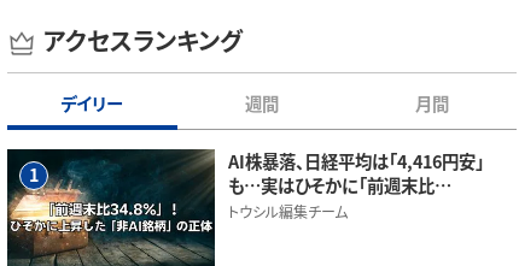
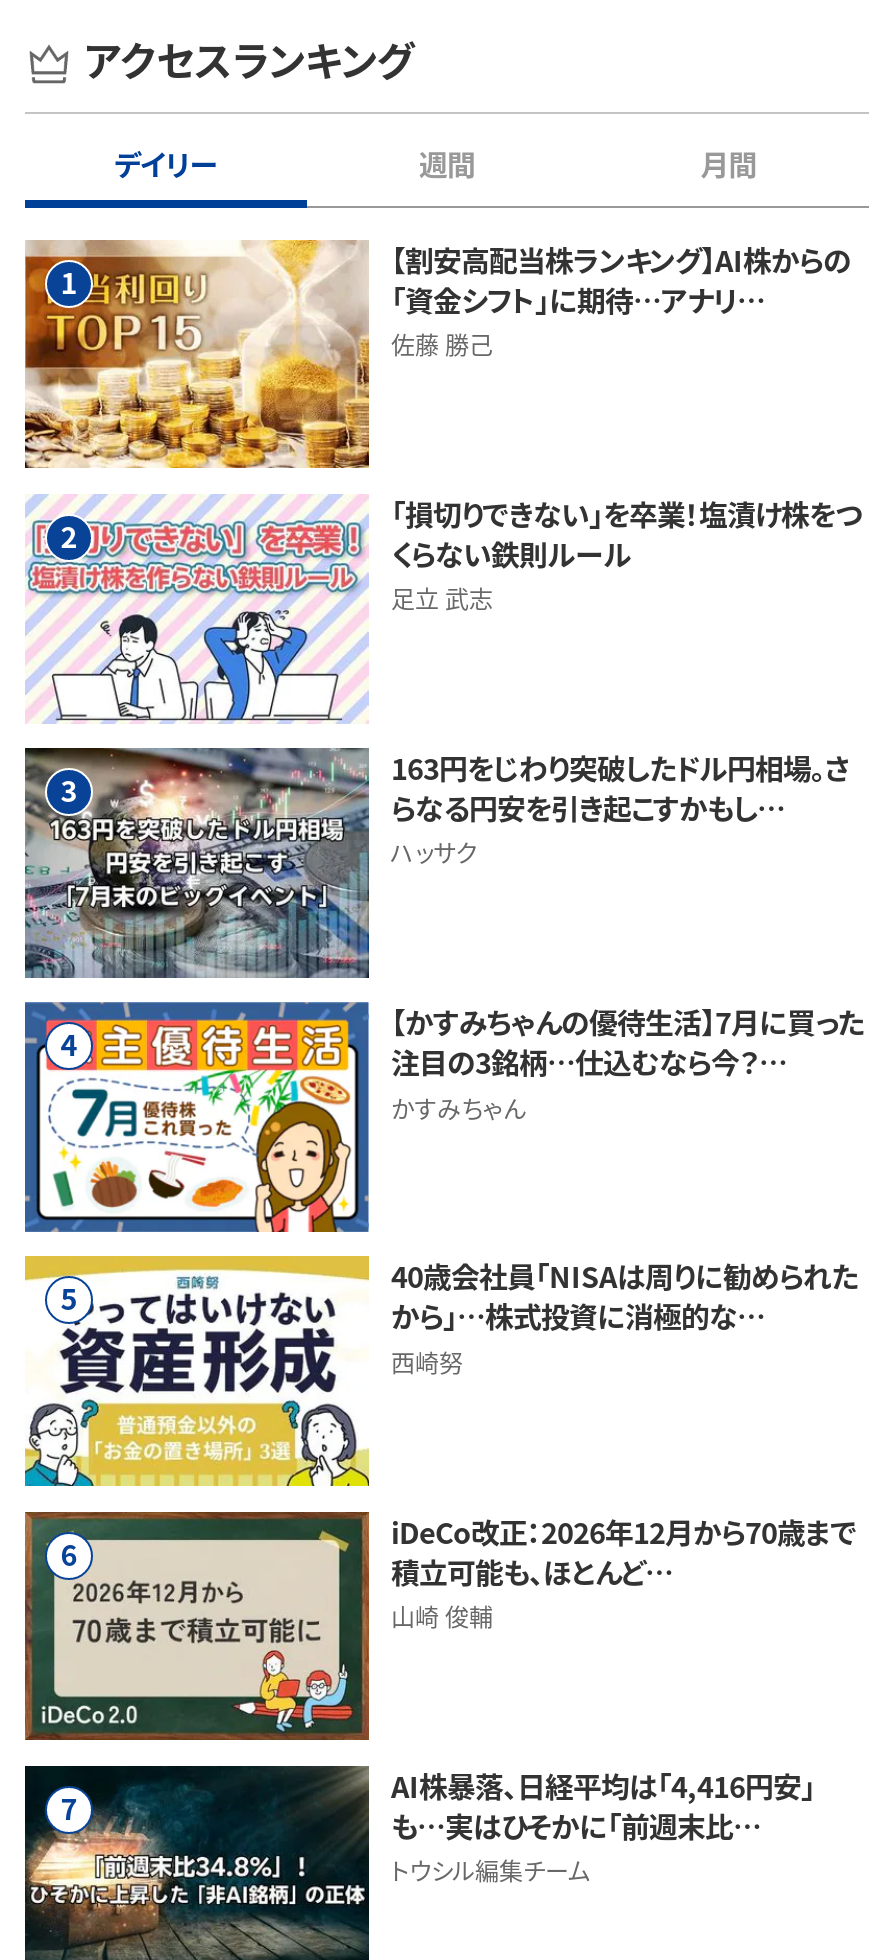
+ [image]
+ 【割安高配当株ランキング】AI株からの
+ 「資金シフト」に期待…アナリ…
+ 佐藤 勝己

+ 7

+ [image]
+ 3

+ [image]
+ 4

+ [image]
+ 5

+ [image]
+ 6

+ [image]
+ 2

+ 「損切りできない」を卒業！塩漬け株をつ
+ くらない鉄則ルール
+ 足立 武志

+ 163円をじわり突破したドル円相場。さ
+ らなる円安を引き起こすかもし…
+ ハッサク

+ 【かすみちゃんの優待生活】7月に買った
+ 注目の3銘柄…仕込むなら今？…
+ かすみちゃん

+ 40歳会社員「NISAは周りに勧められた
+ から」…株式投資に消極的な…
+ 西崎努

+ iDeCo改正：2026年12月から70歳まで
+ 積立可能も、ほとんど…
+ 山崎 俊輔
